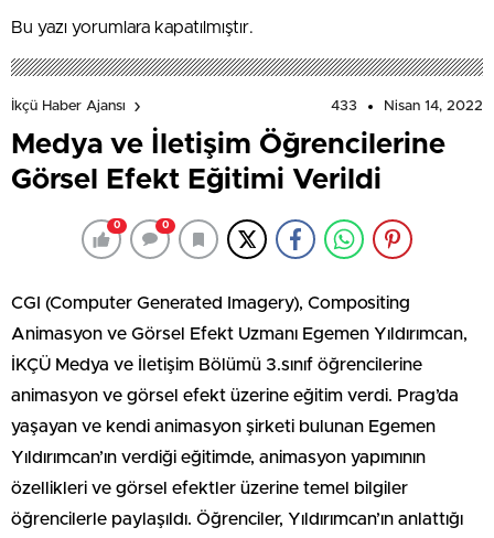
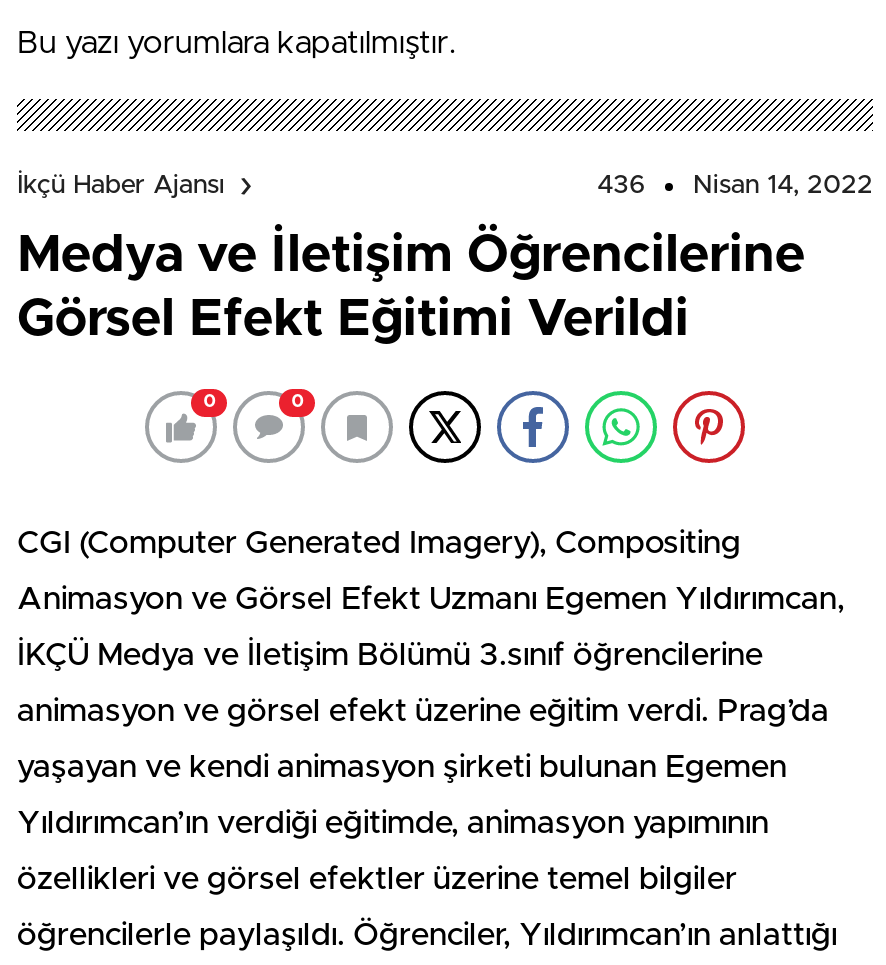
- 433 Nisan 14, 2022
+ 436 Nisan 14, 2022
